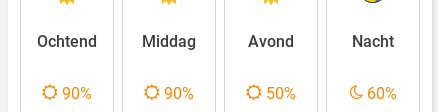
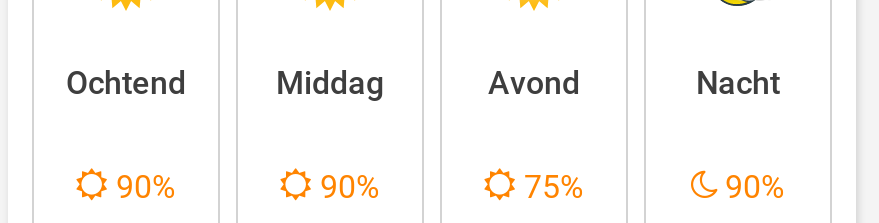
- 50%
+ 75%

- 60%
+ 90%
